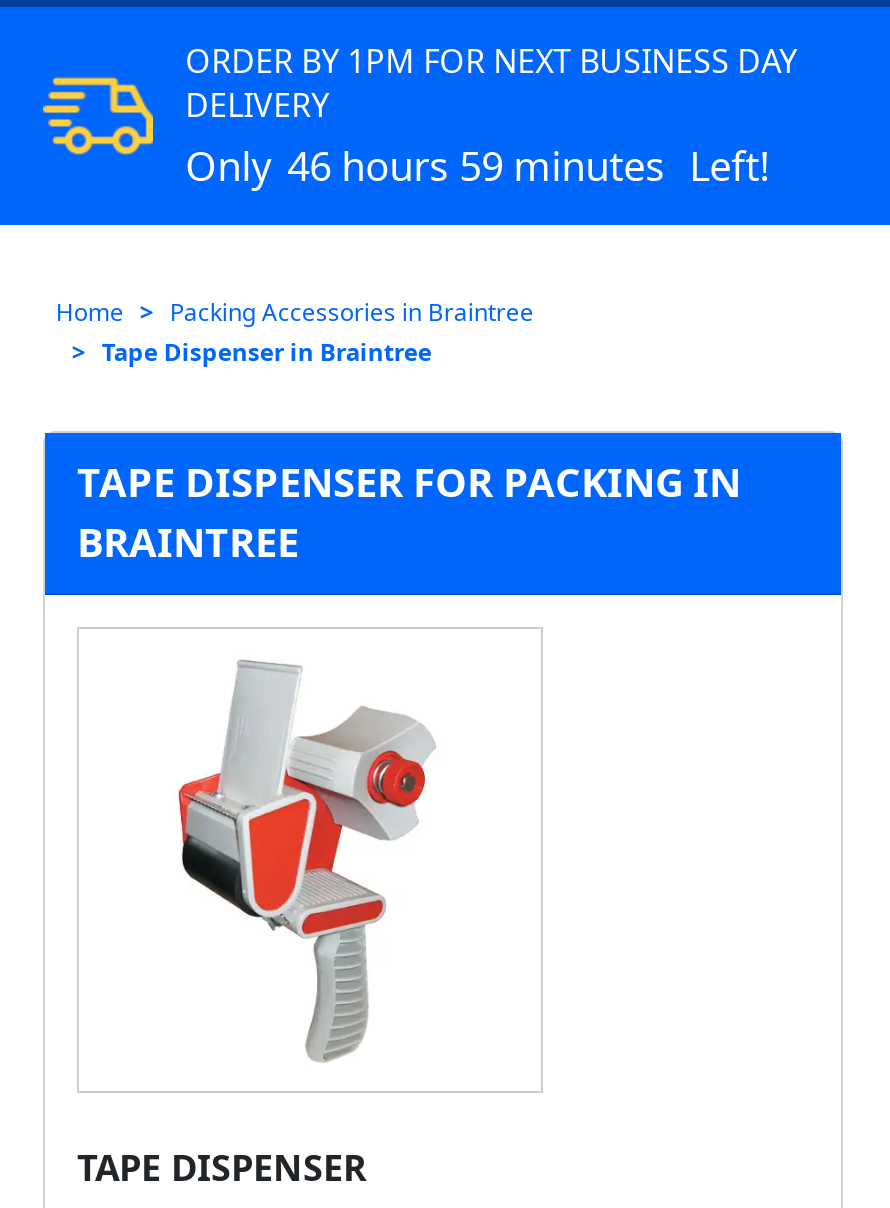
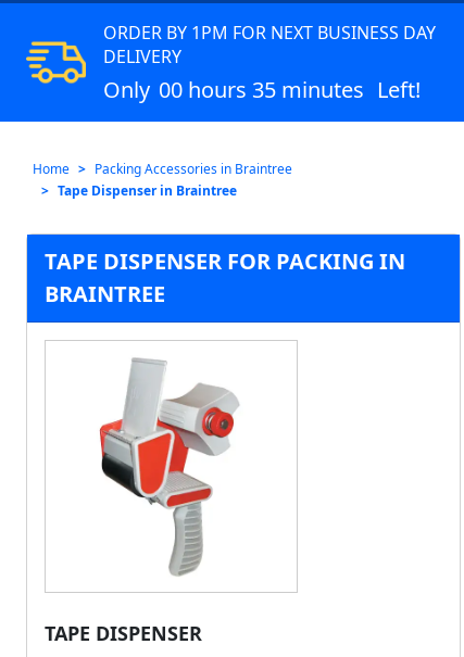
- Only 46 hours 59 minutes Left!
+ Only 00 hours 35 minutes Left!
